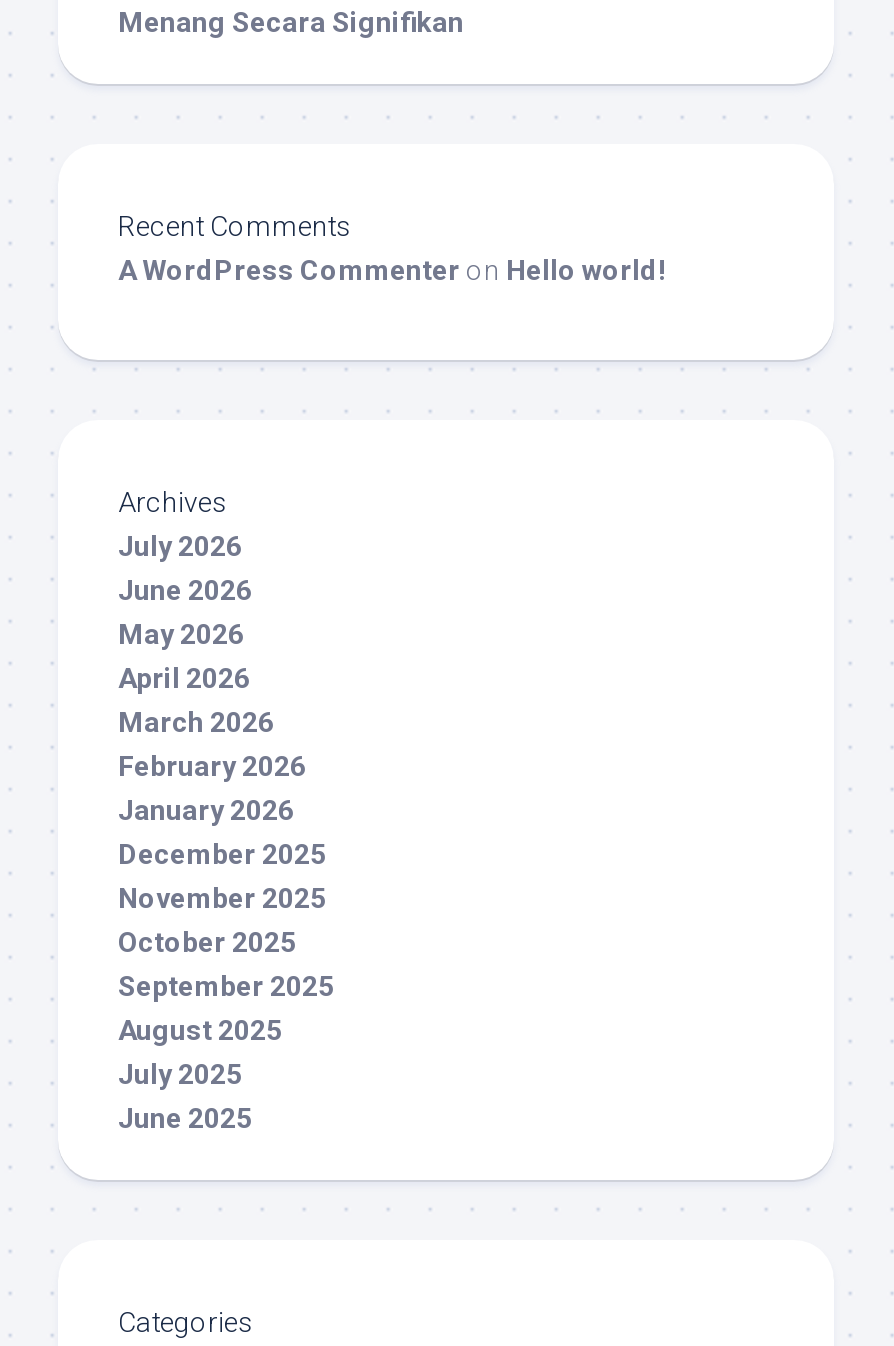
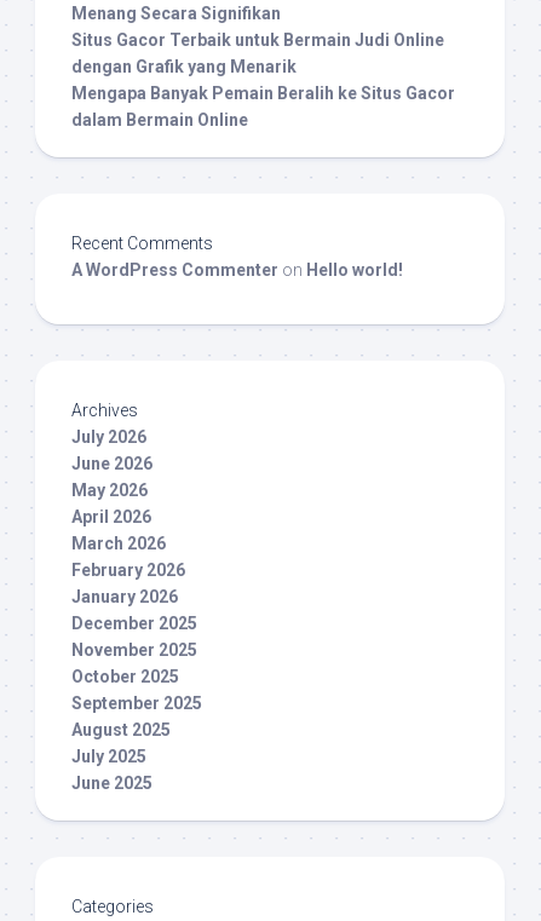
+ Situs Gacor Terbaik untuk Bermain Judi Online
+ dengan Grafik yang Menarik
+ Mengapa Banyak Pemain Beralih ke Situs Gacor
+ dalam Bermain Online
